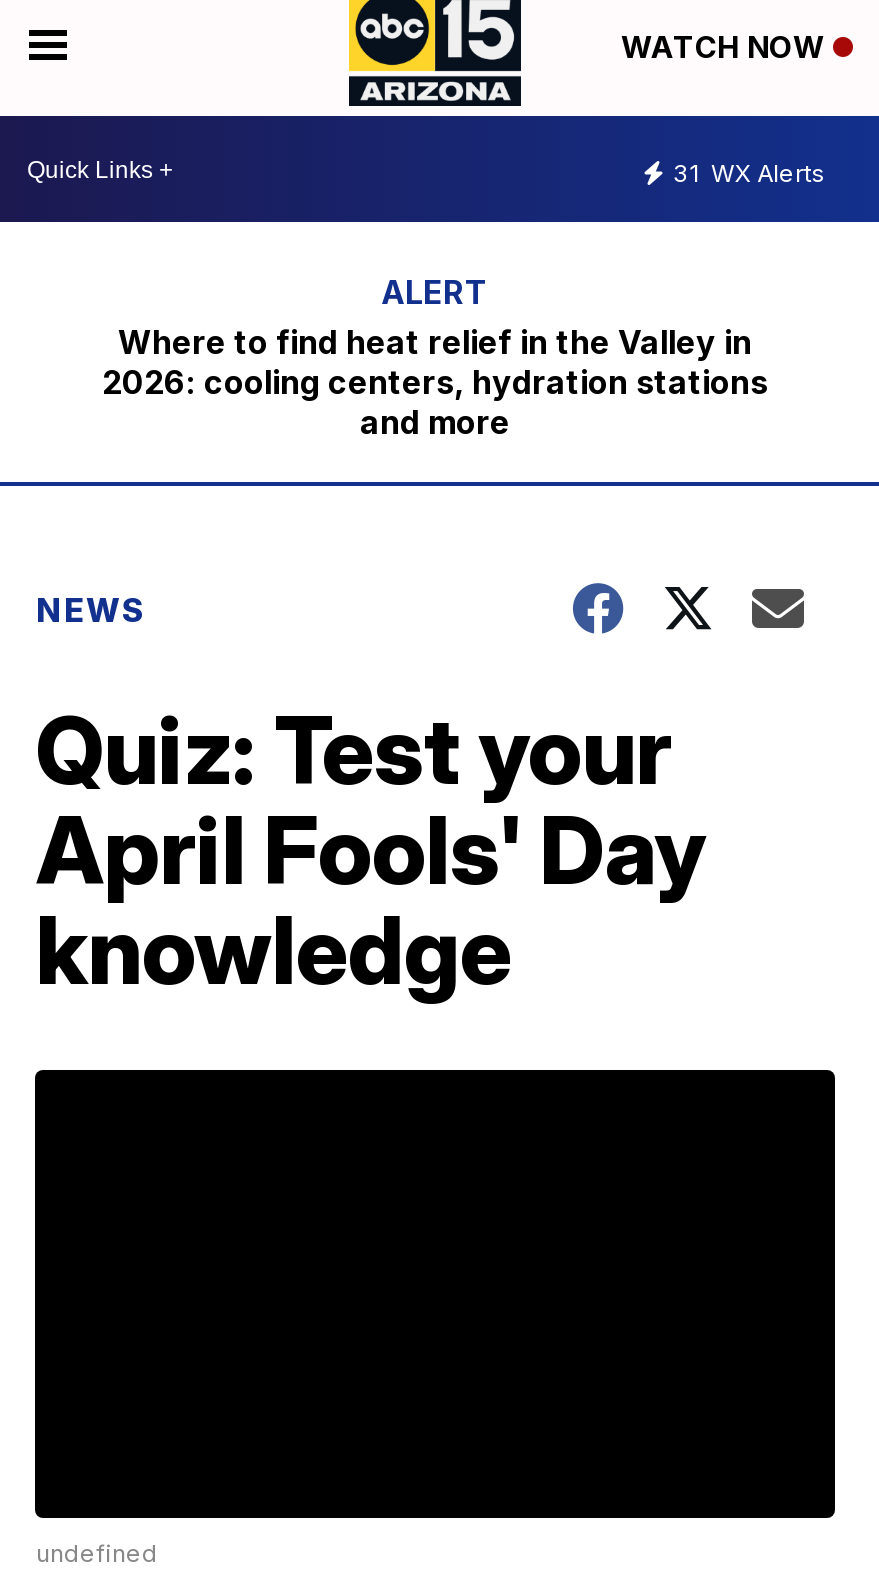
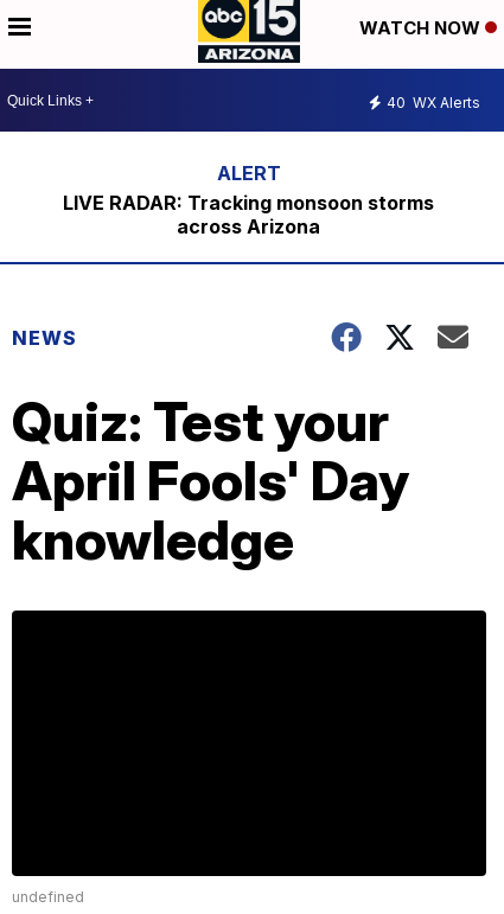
- 31 WX Alerts
+ 40 WX Alerts

- Where to find heat relief in the Valley in
- 2026: cooling centers, hydration stations
- and more
+ LIVE RADAR: Tracking monsoon storms
+ across Arizona
